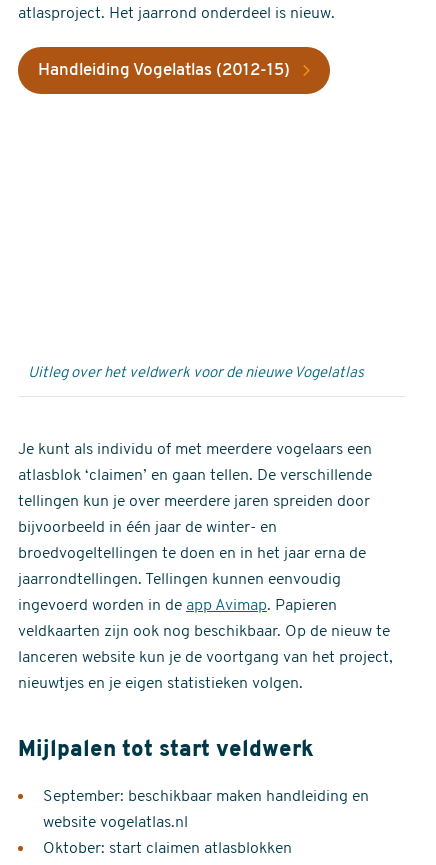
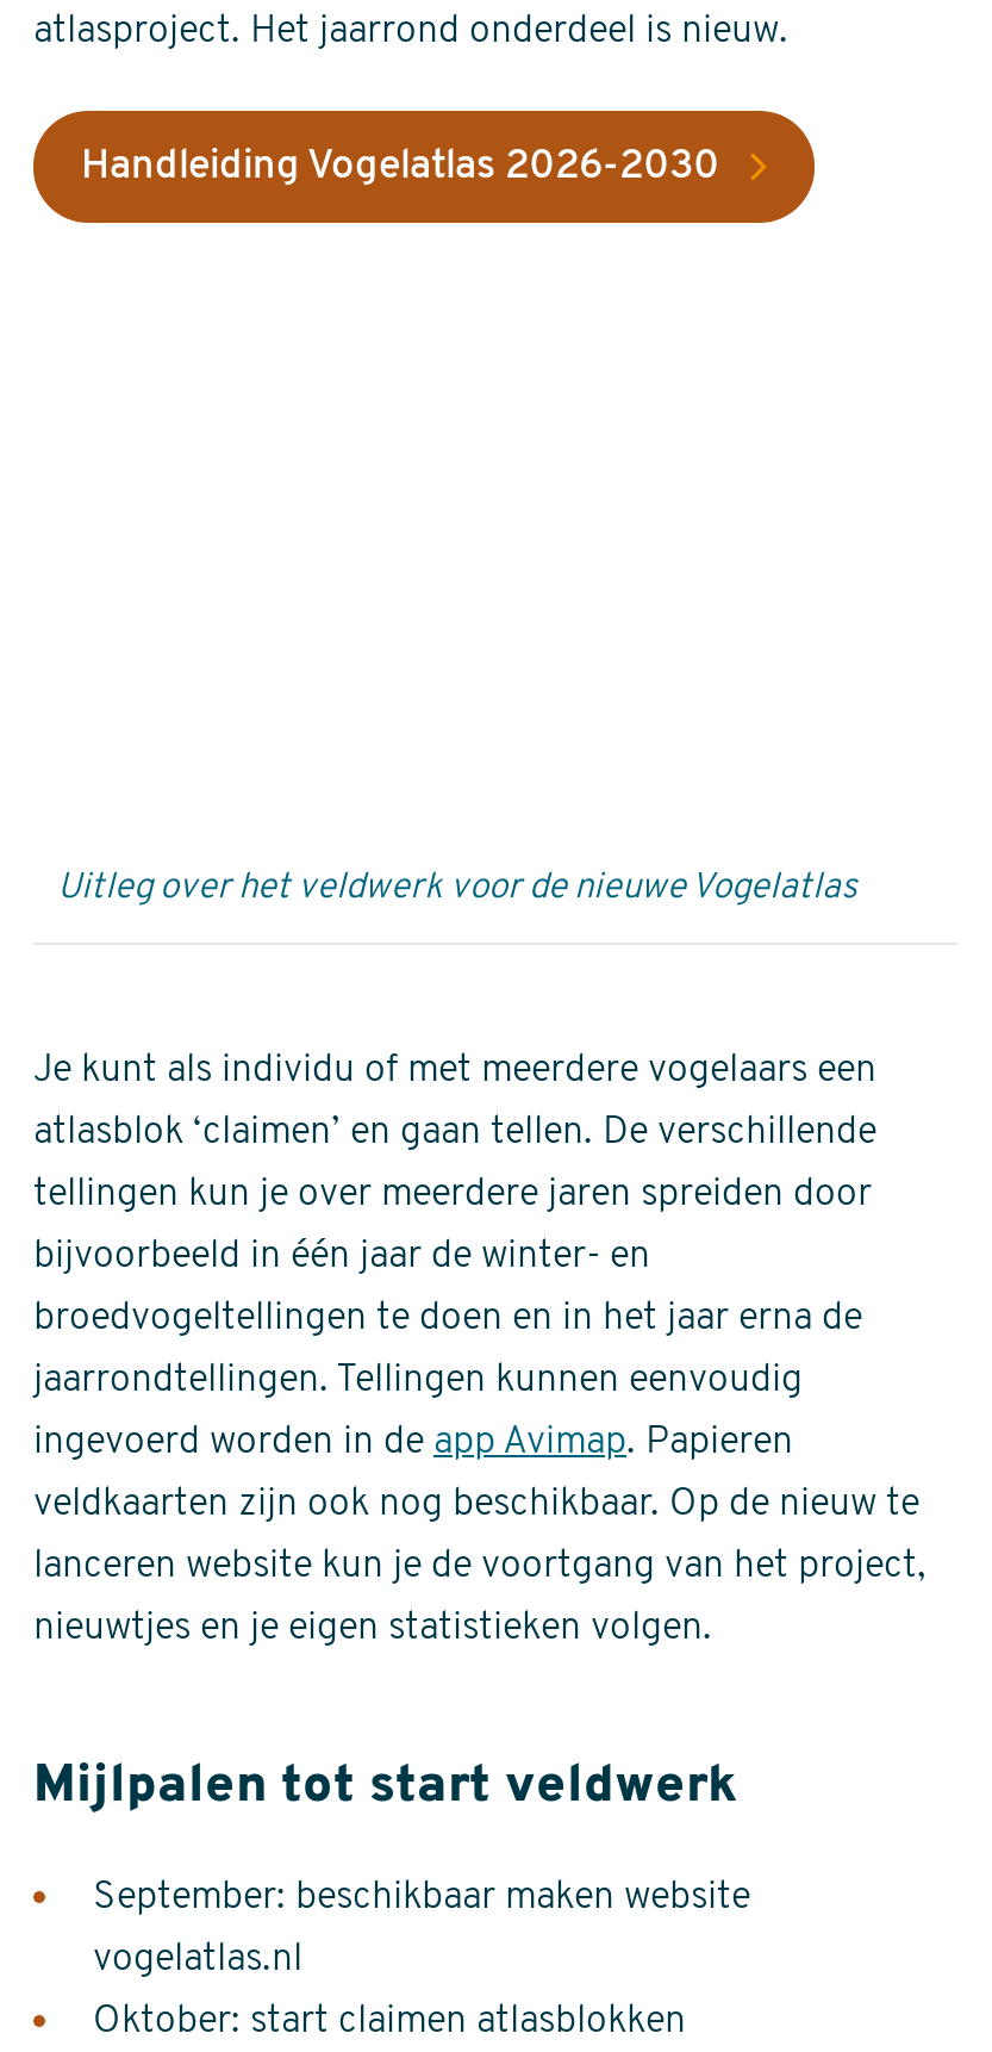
- [image]
- Handleiding Vogelatlas (2012-15)
+ [image]
+ Handleiding Vogelatlas 2026-2030

- September: beschikbaar maken handleiding en
+ September: beschikbaar maken website

- website vogelatlas.nl
+ vogelatlas.nl
